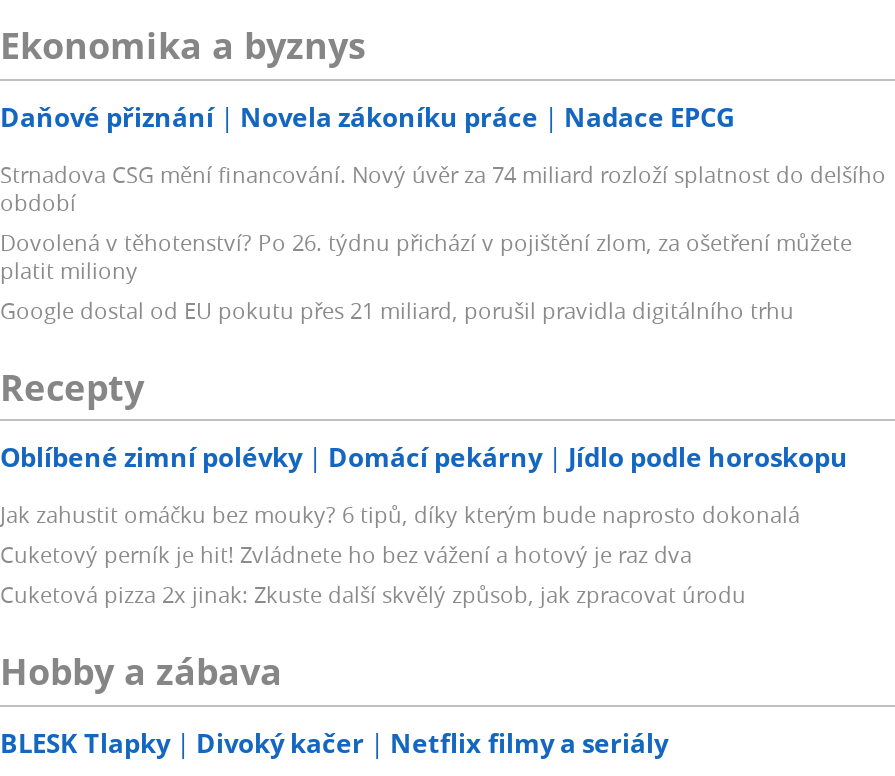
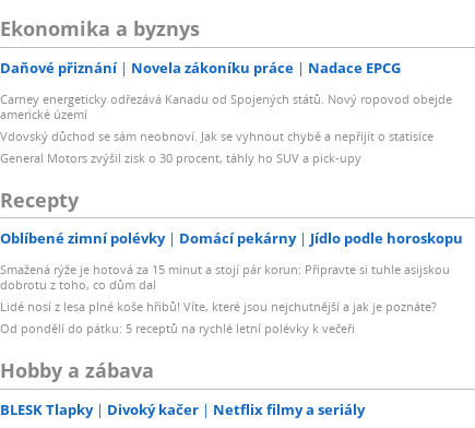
- Strnadova CSG mění financování. Nový úvěr za 74 miliard rozloží splatnost do delšího
- období
- Dovolená v těhotenství? Po 26. týdnu přichází v pojištění zlom, za ošetření můžete
- platit miliony
- Google dostal od EU pokutu přes 21 miliard, porušil pravidla digitálního trhu
+ Carney energeticky odřezává Kanadu od Spojených států. Nový ropovod obejde
+ americké území
+ Vdovský důchod se sám neobnoví. Jak se vyhnout chybě a nepřijít o statisíce
+ General Motors zvýšil zisk o 30 procent, táhly ho SUV a pick-upy

- Jak zahustit omáčku bez mouky? 6 tipů, díky kterým bude naprosto dokonalá
- Cuketový perník je hit! Zvládnete ho bez vážení a hotový je raz dva
- Cuketová pizza 2x jinak: Zkuste další skvělý způsob, jak zpracovat úrodu
+ Smažená rýže je hotová za 15 minut a stojí pár korun: Připravte si tuhle asijskou
+ dobrotu z toho, co dům dal
+ Lidé nosí z lesa plné koše hřibů! Víte, které jsou nejchutnější a jak je poznáte?
+ Od pondělí do pátku: 5 receptů na rychlé letní polévky k večeři
